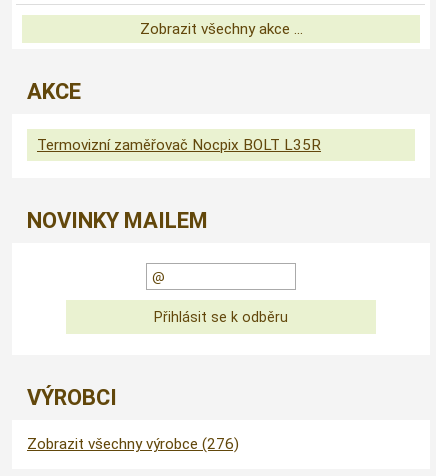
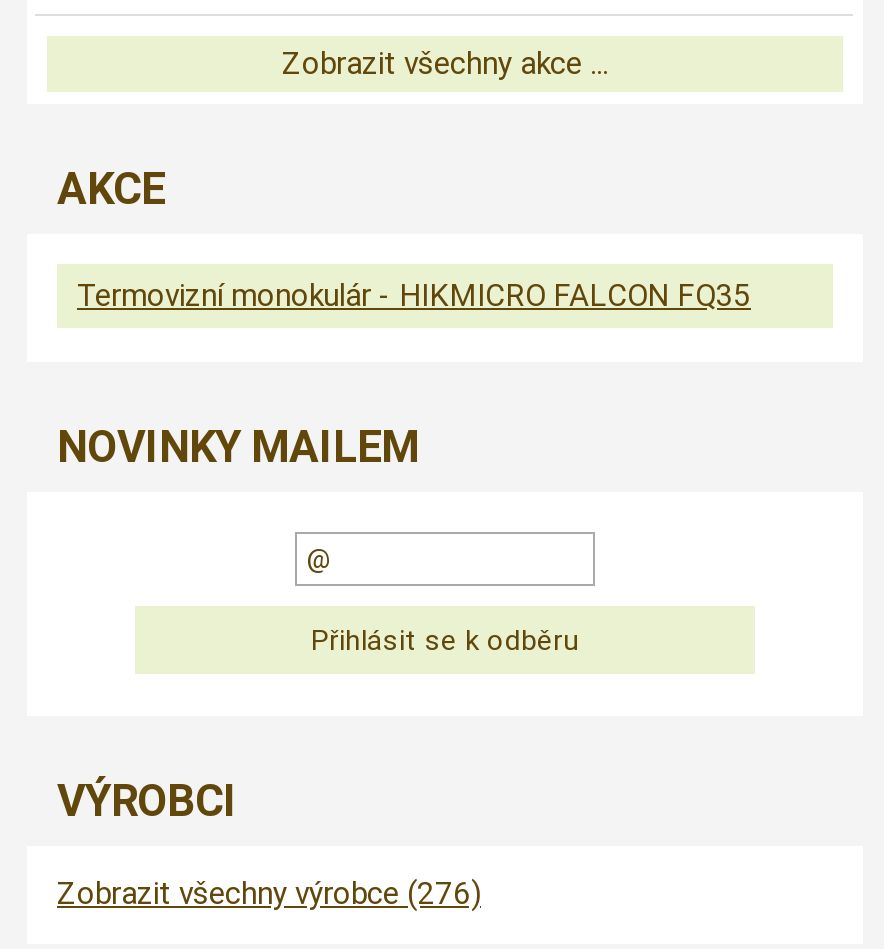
- Termovizní zaměřovač Nocpix BOLT L35R
+ Termovizní monokulár - HIKMICRO FALCON FQ35
